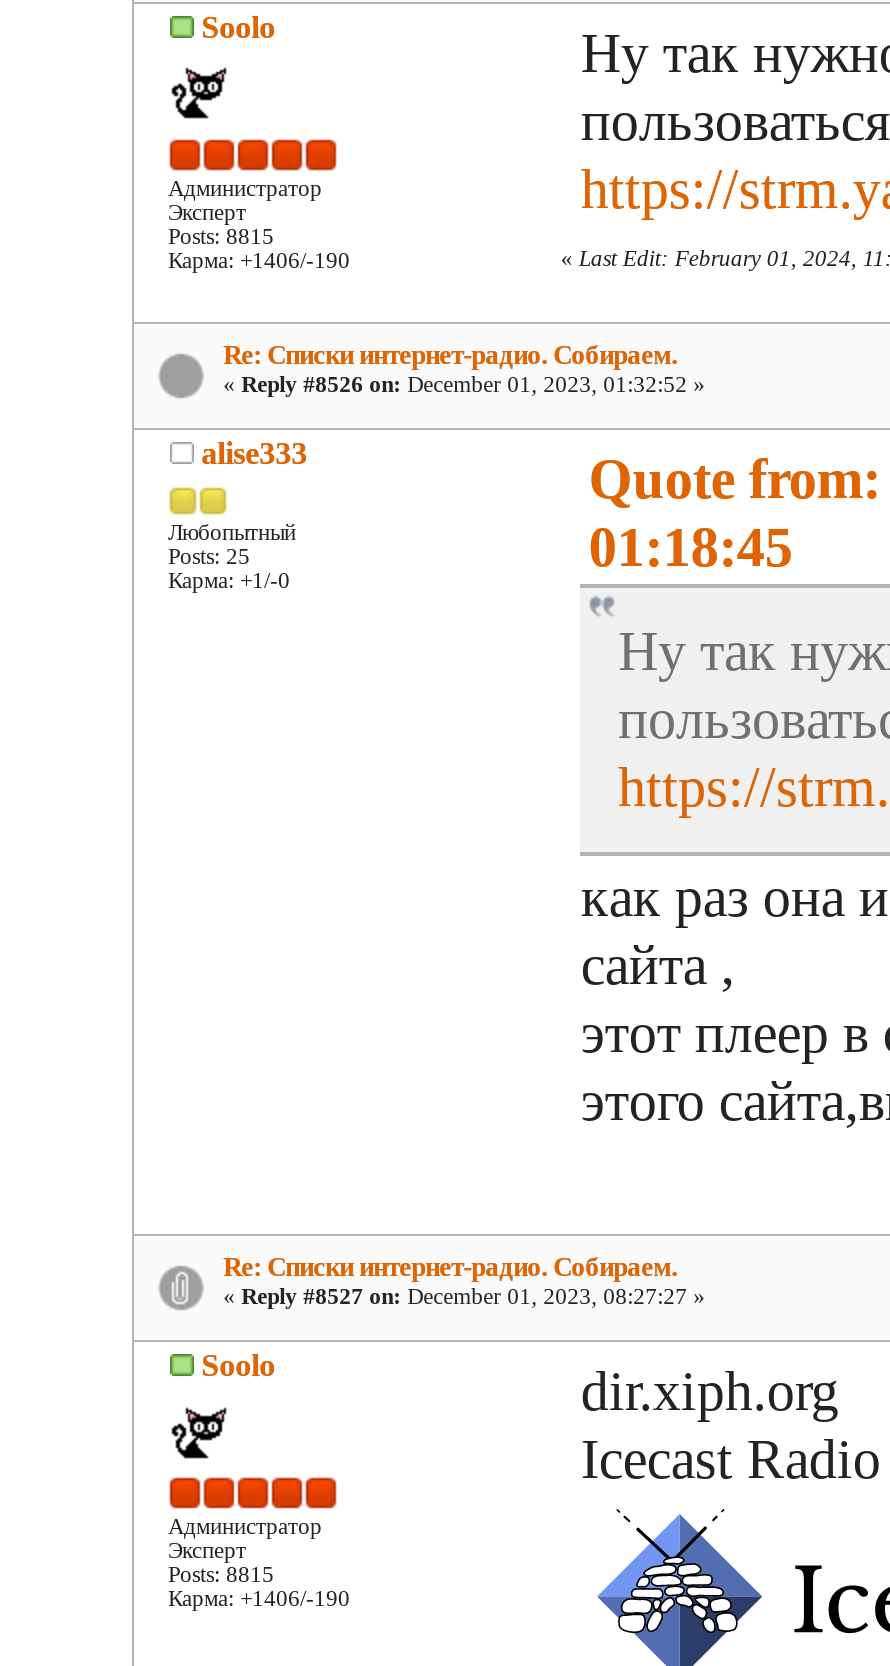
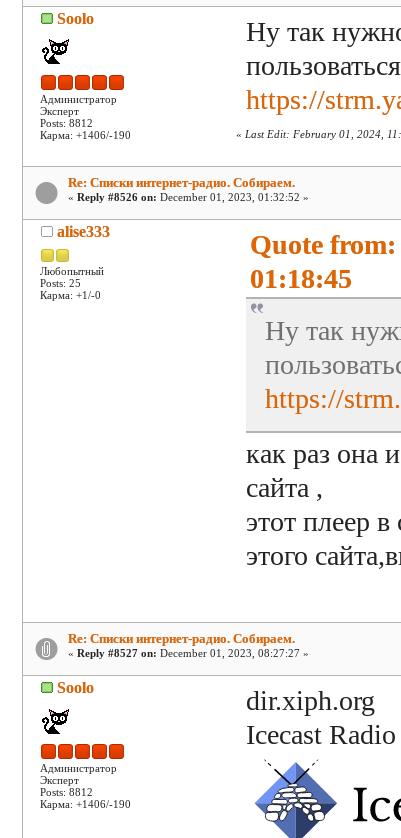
- Posts: 8815
+ Posts: 8812

- Posts: 8815
+ Posts: 8812
